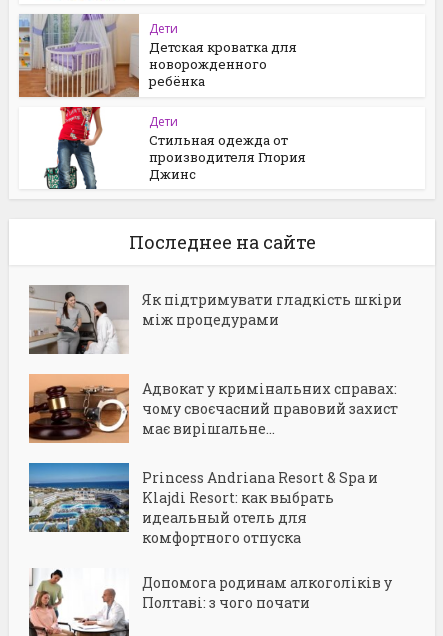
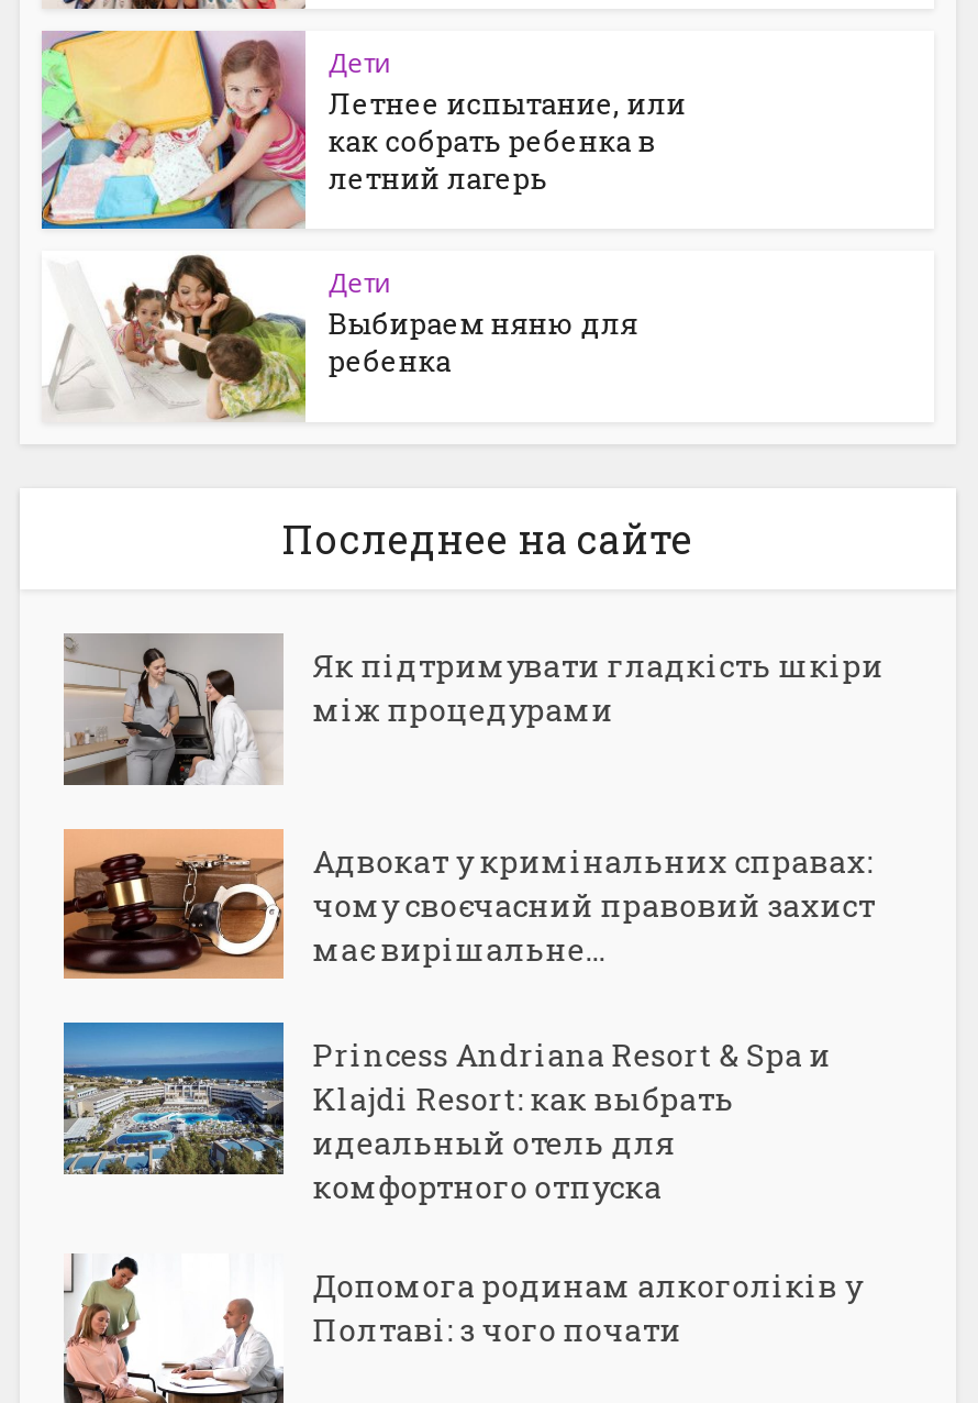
- [image]
- Детская кроватка для
- новорожденного
- ребёнка
+ [image]
+ Летнее испытание, или
+ как собрать ребенка в
+ летний лагерь

- [image]
- Стильная одежда от
- производителя Глория
- Джинс
+ [image]
+ Выбираем няню для
+ ребенка
